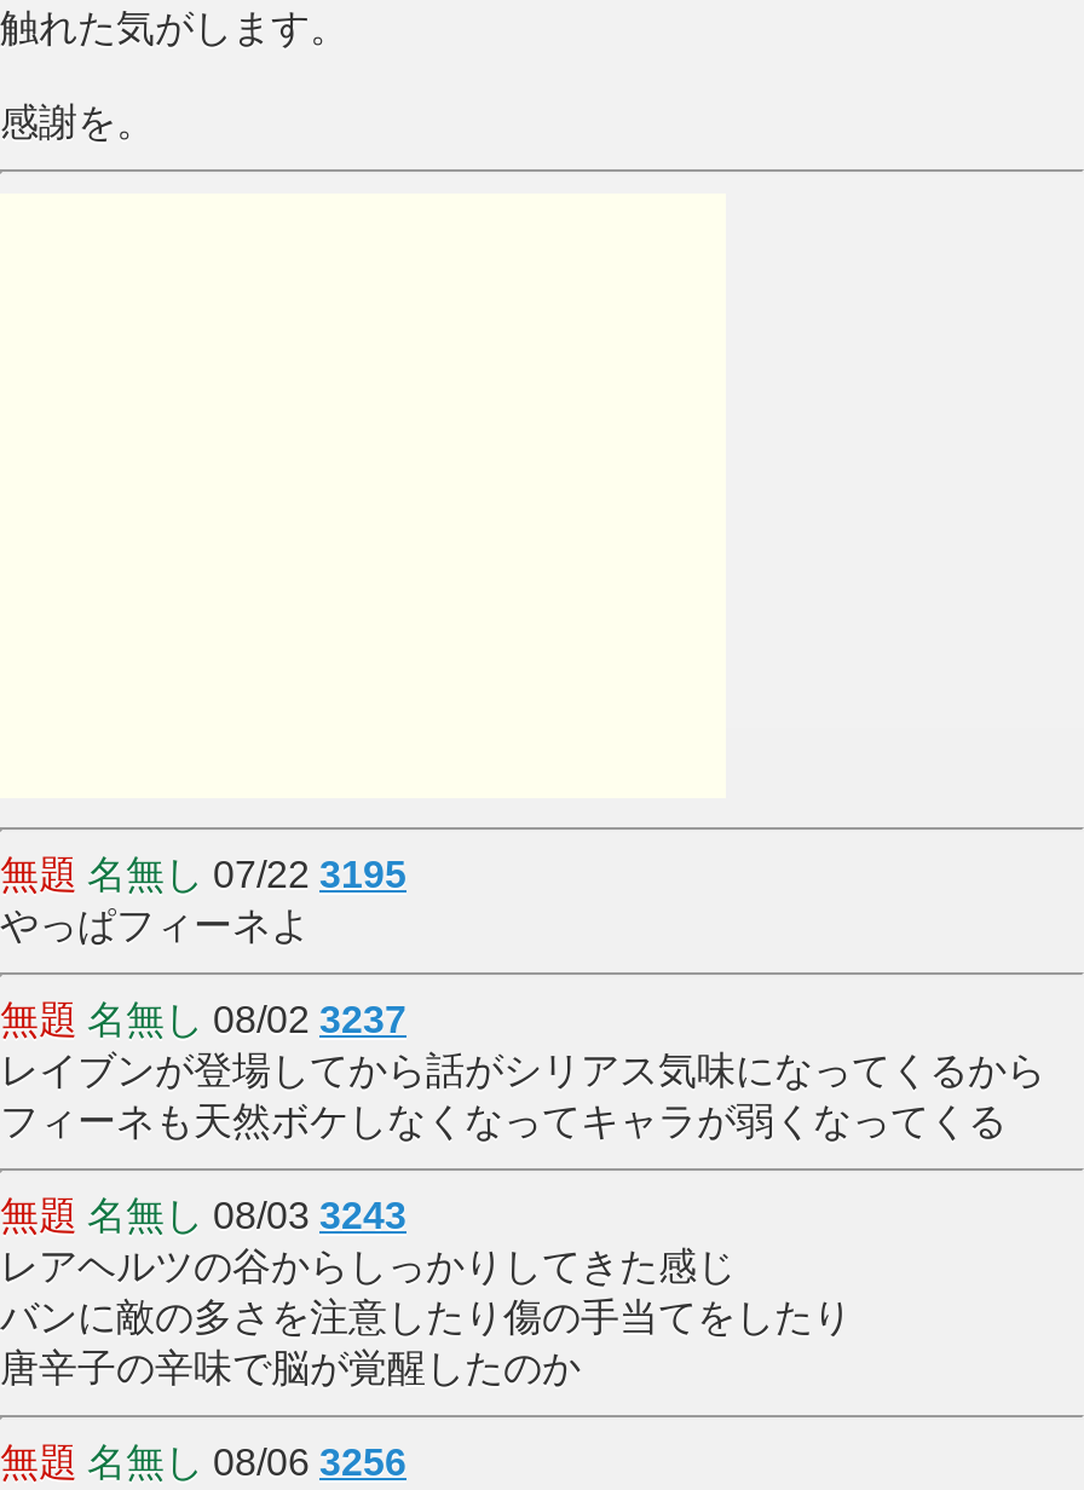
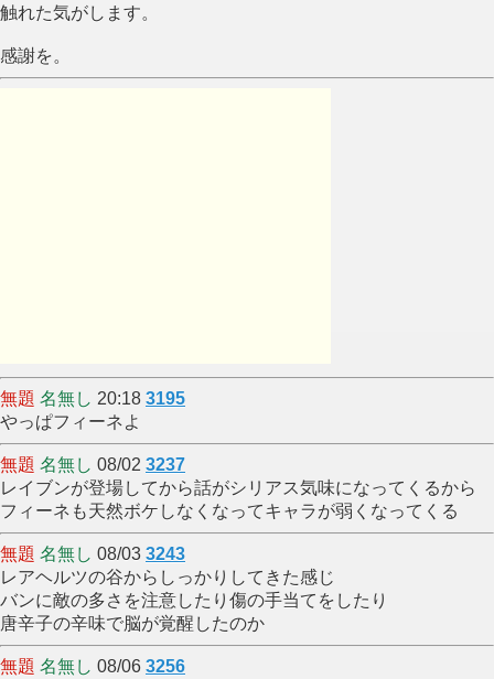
- 無題 名無し07/22 3195
+ 無題 名無し20:18 3195
